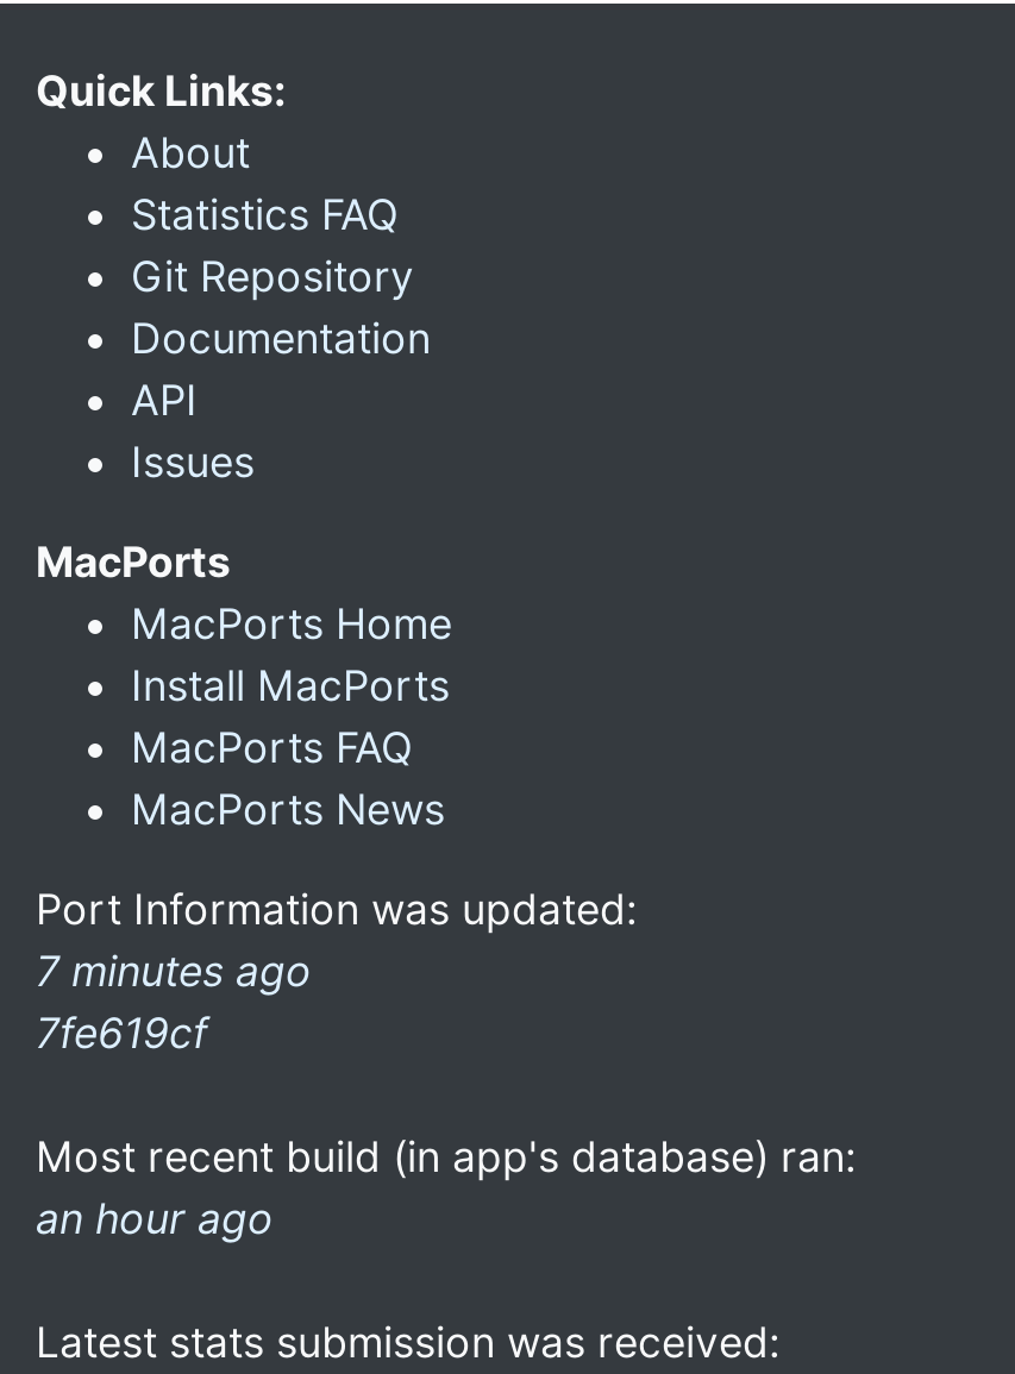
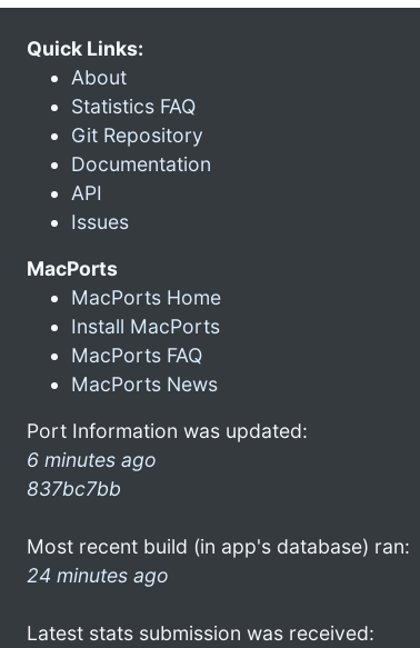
- 7 minutes ago
- 7fe619cf
+ 6 minutes ago
+ 837bc7bb

- an hour ago
+ 24 minutes ago
